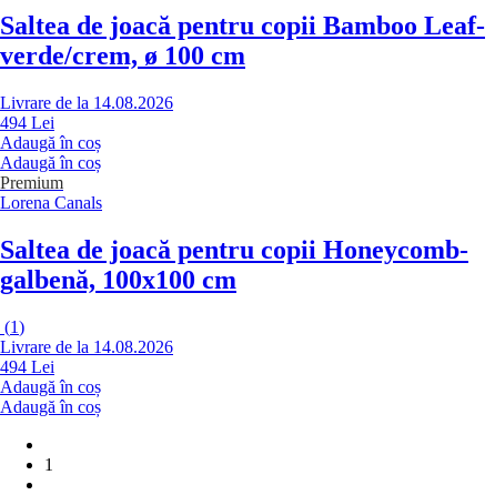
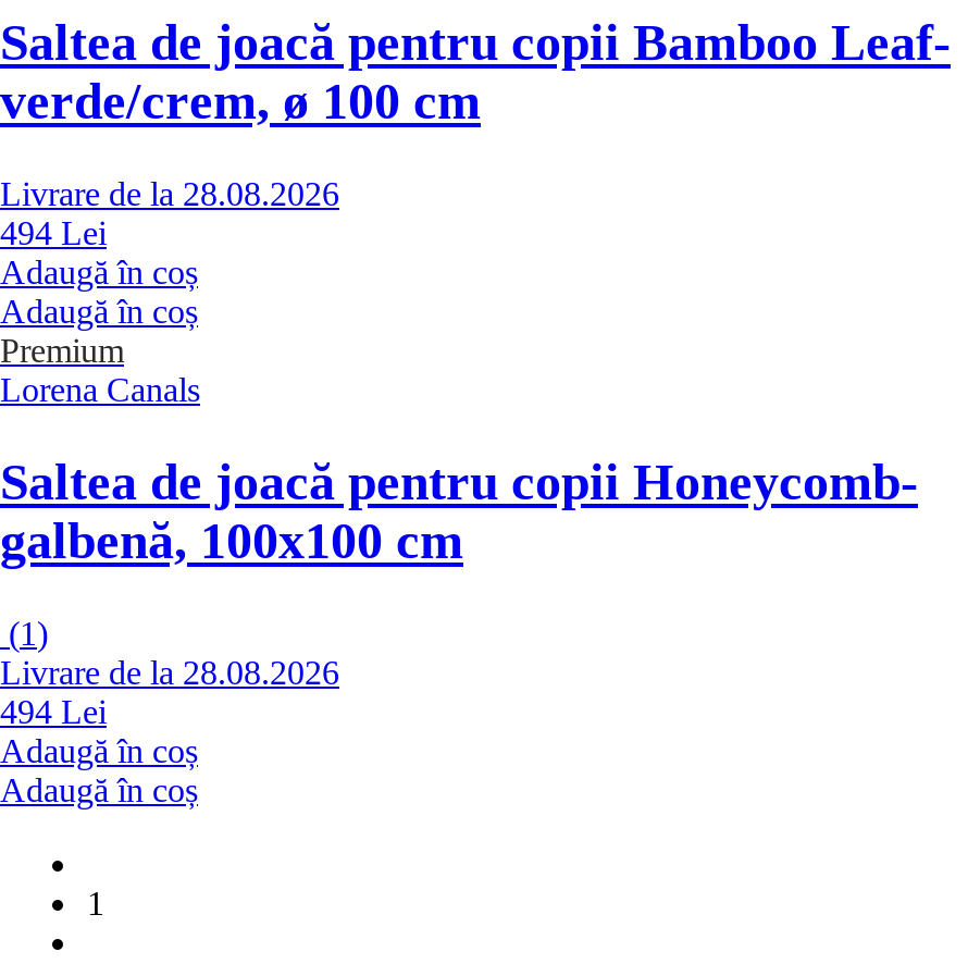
- Livrare de la 14.08.2026
+ Livrare de la 28.08.2026

- Livrare de la 14.08.2026
+ Livrare de la 28.08.2026
